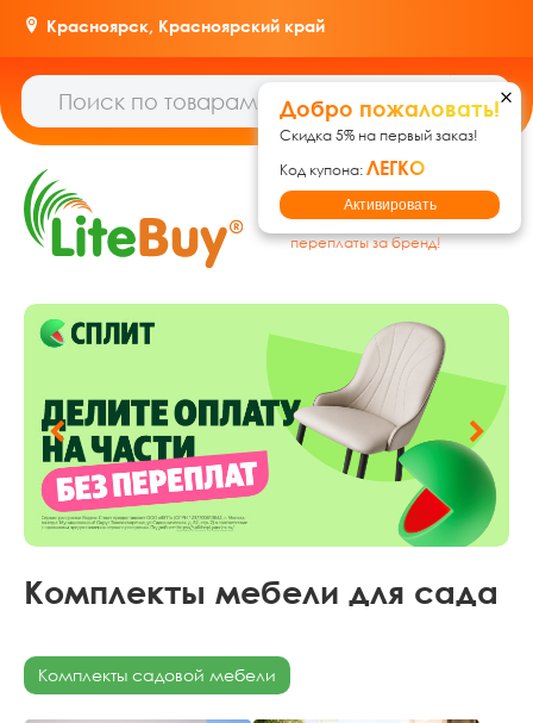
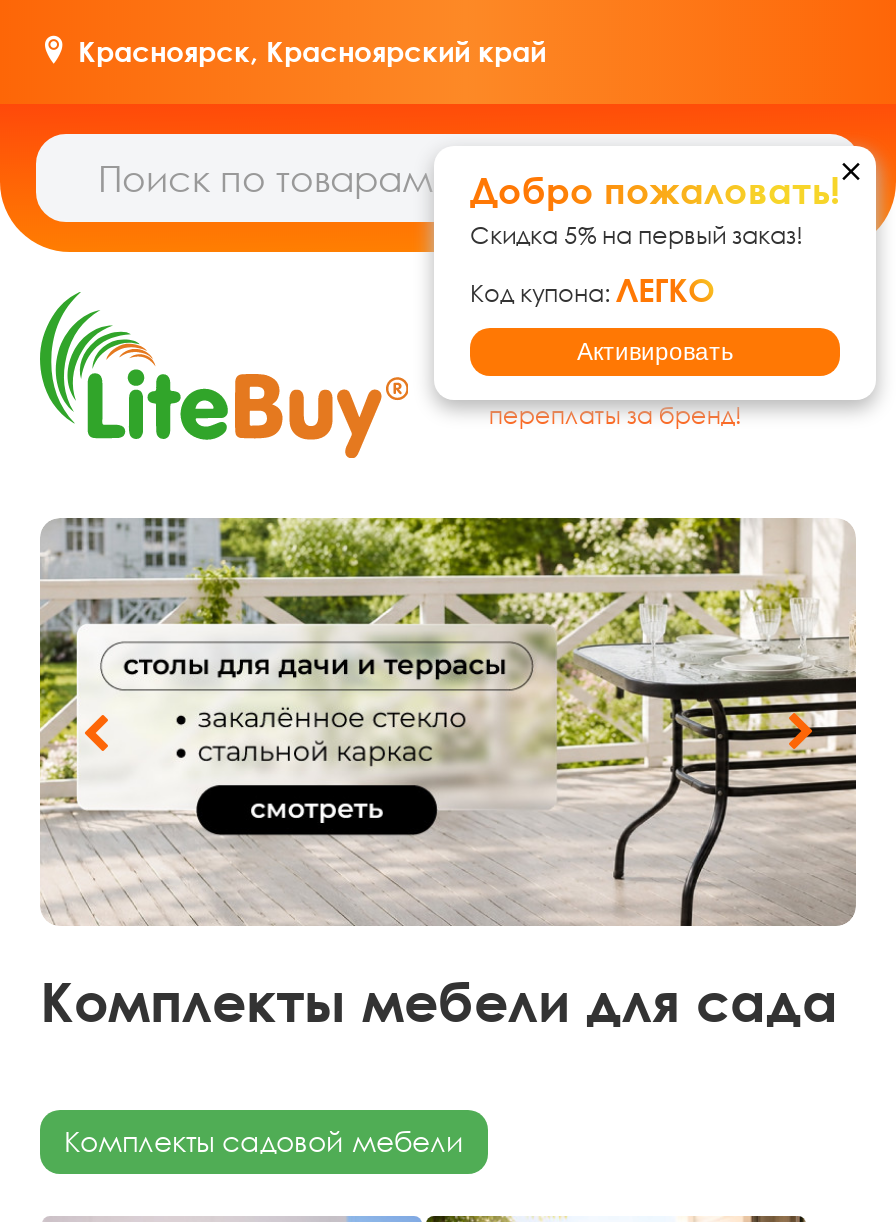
- [image]
+ [image]
